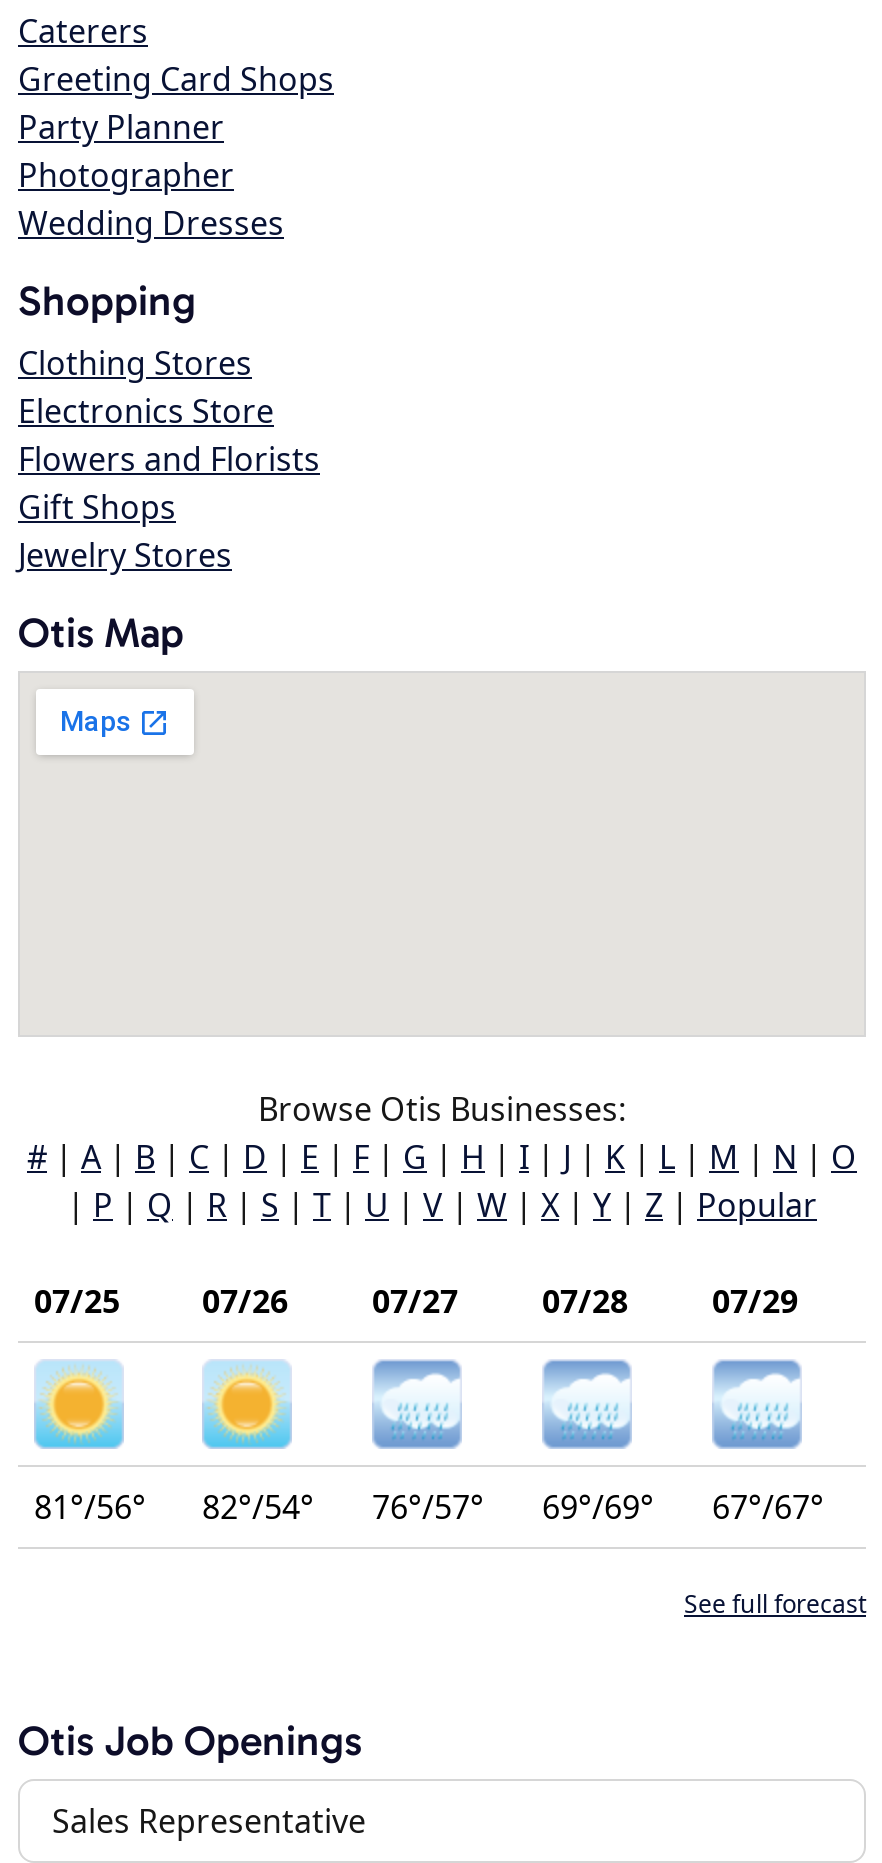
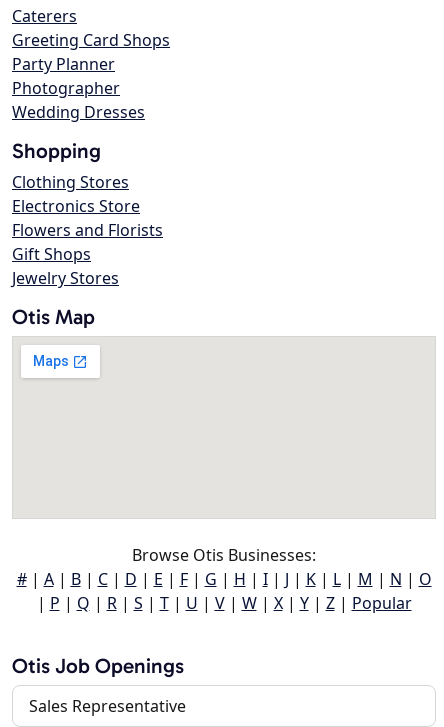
- 07/25
- 07/26
- 07/27
- 07/28
- 07/29

- [image]
- 81°/56°
- 82°/54°
- 76°/57°
- 69°/69°
- 67°/67°
- See full forecast

- [image]

- [image]

- [image]

- [image]
